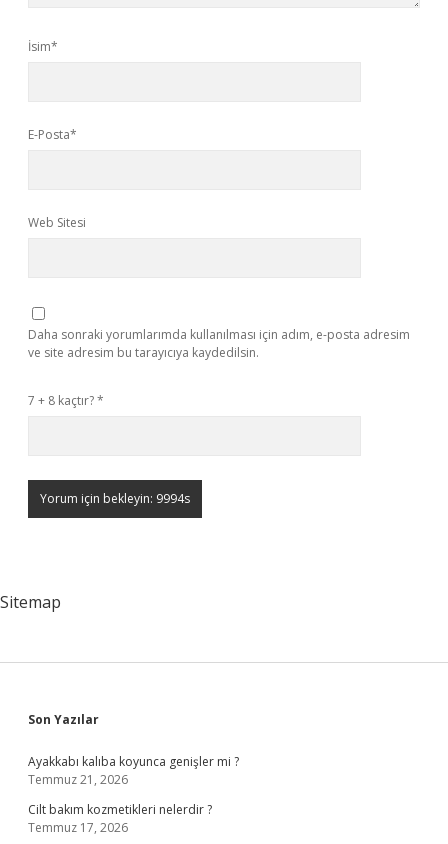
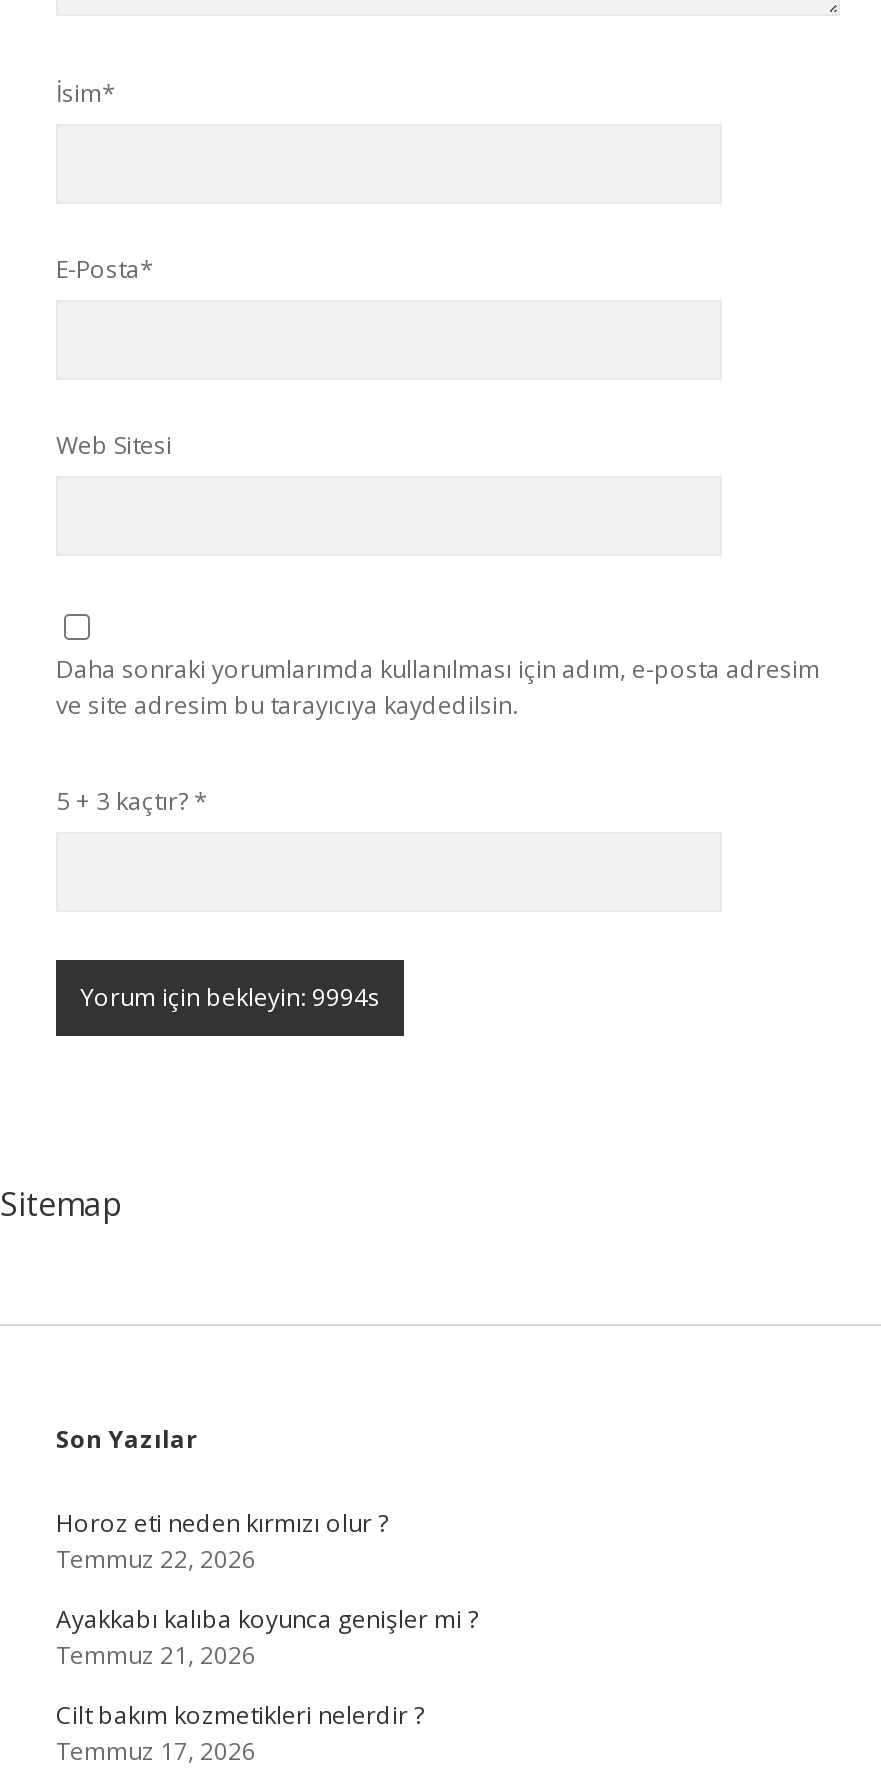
- 7 + 8 kaçtır? *
+ 5 + 3 kaçtır? *

+ Horoz eti neden kırmızı olur ?
+ Temmuz 22, 2026
